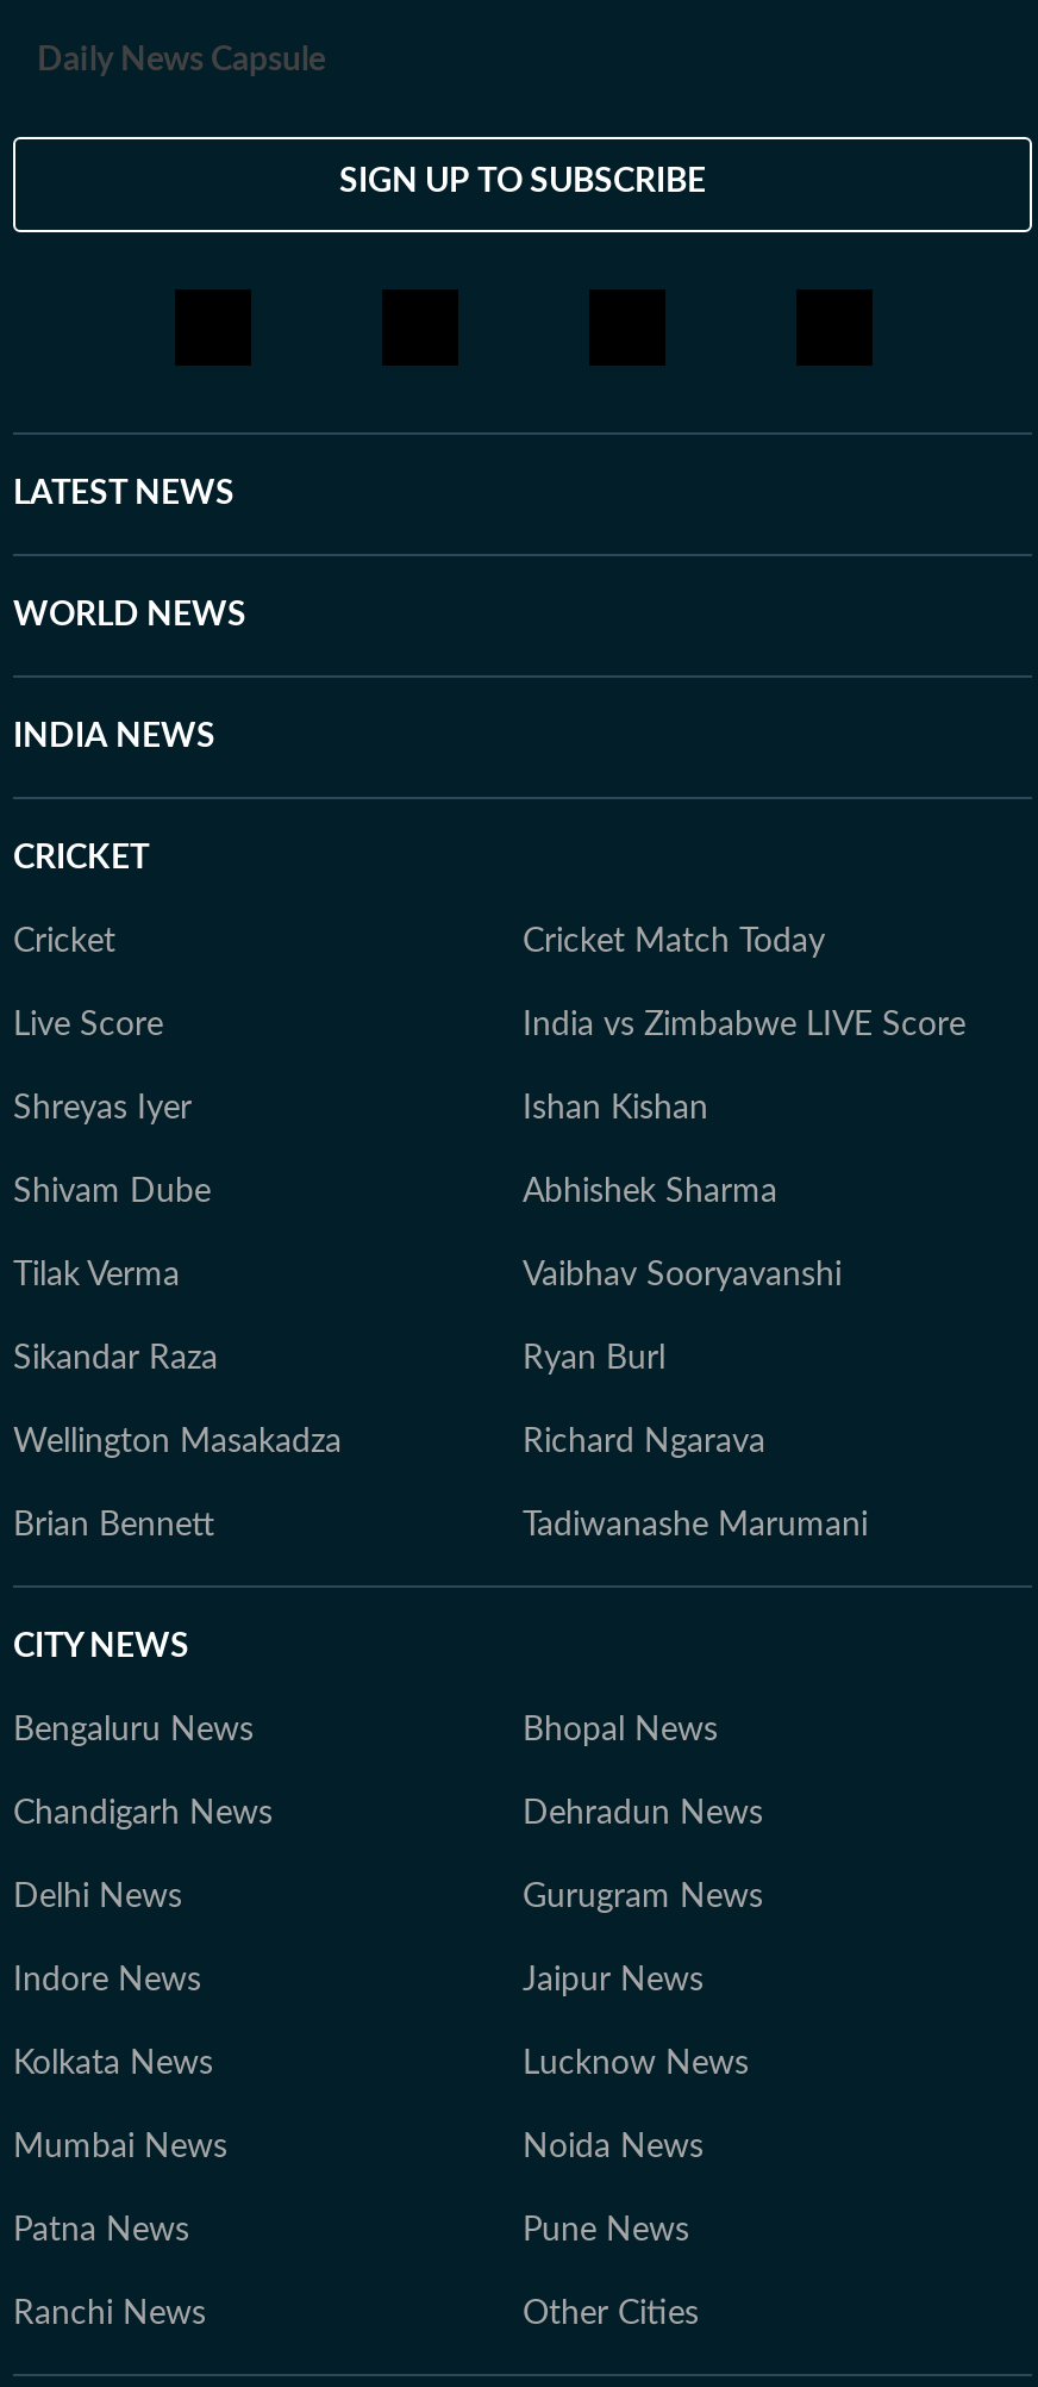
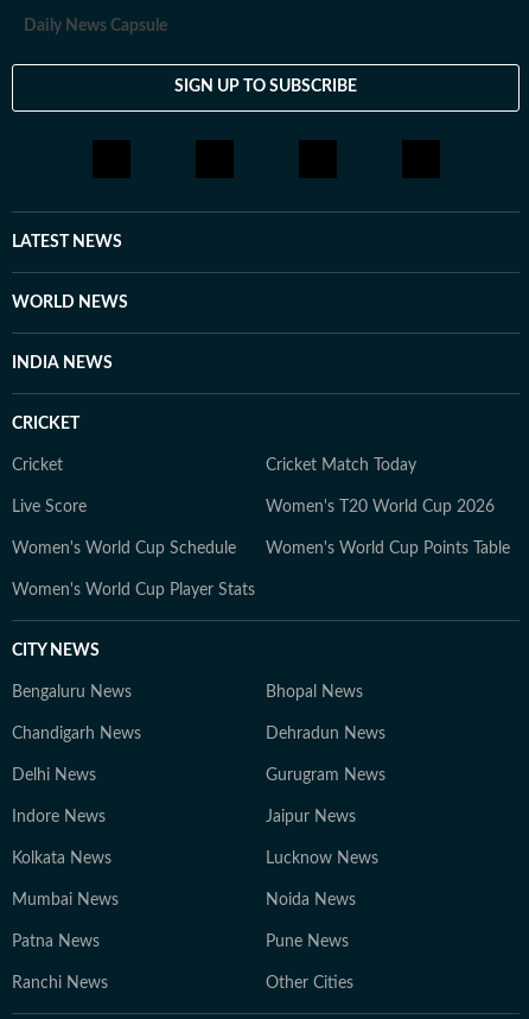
- India vs Zimbabwe LIVE Score
- Shreyas Iyer
- Ishan Kishan
- Shivam Dube
- Abhishek Sharma
- Tilak Verma
- Vaibhav Sooryavanshi
- Sikandar Raza
- Ryan Burl
- Wellington Masakadza
- Richard Ngarava
- Brian Bennett
- Tadiwanashe Marumani
+ Women's T20 World Cup 2026
+ Women's World Cup Schedule
+ Women's World Cup Points Table
+ Women's World Cup Player Stats
